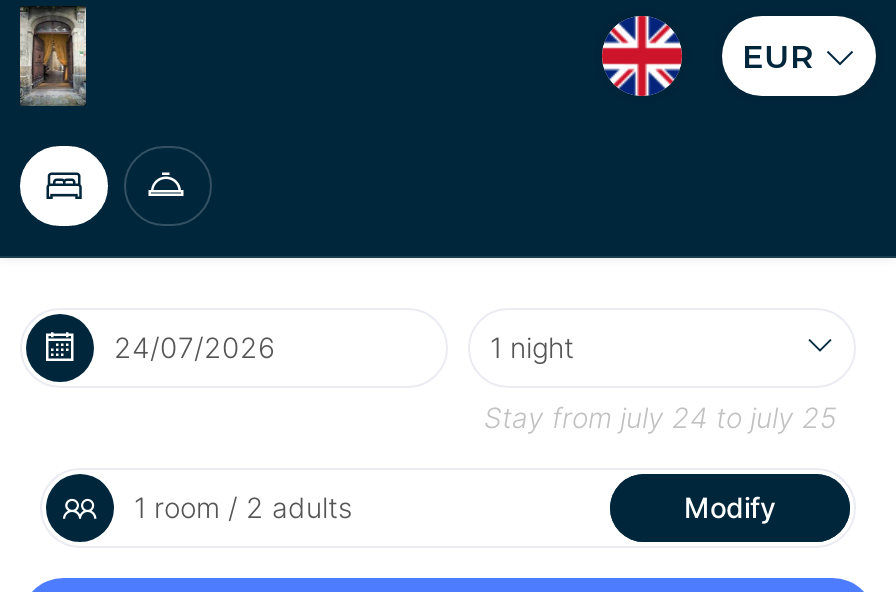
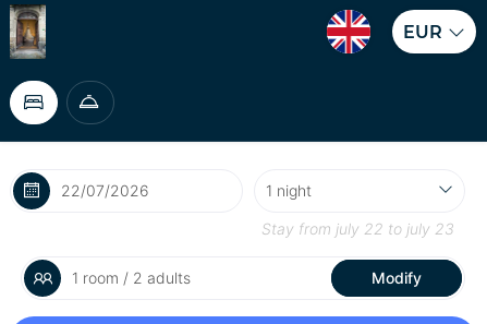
- Stay from july 24 to july 25
+ Stay from july 22 to july 23
